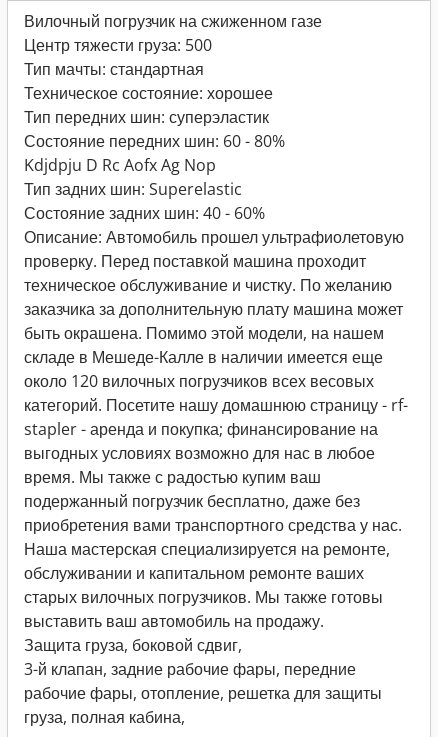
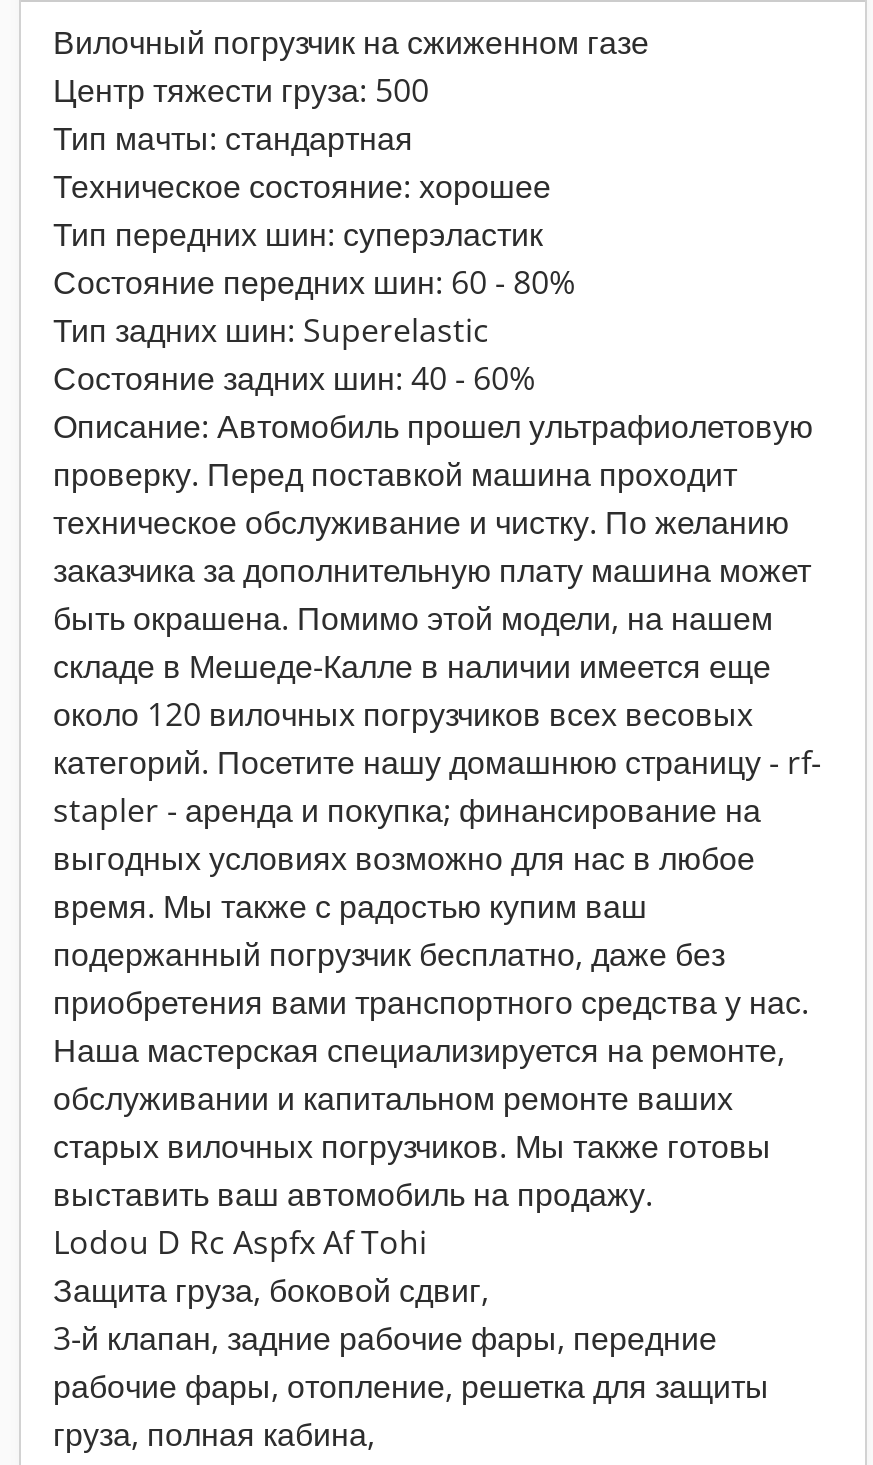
- Kdjdpju D Rc Aofx Ag Nop

moved up: Тип задних шин: Superelastic | Состояние задних шин: 40 - 60% | Описание: Автомобиль прошел ультрафиолетовую | ... | старых вилочных погрузчиков. Мы также готовы | выставить ваш автомобиль на продажу.

+ Lodou D Rc Aspfx Af Tohi
